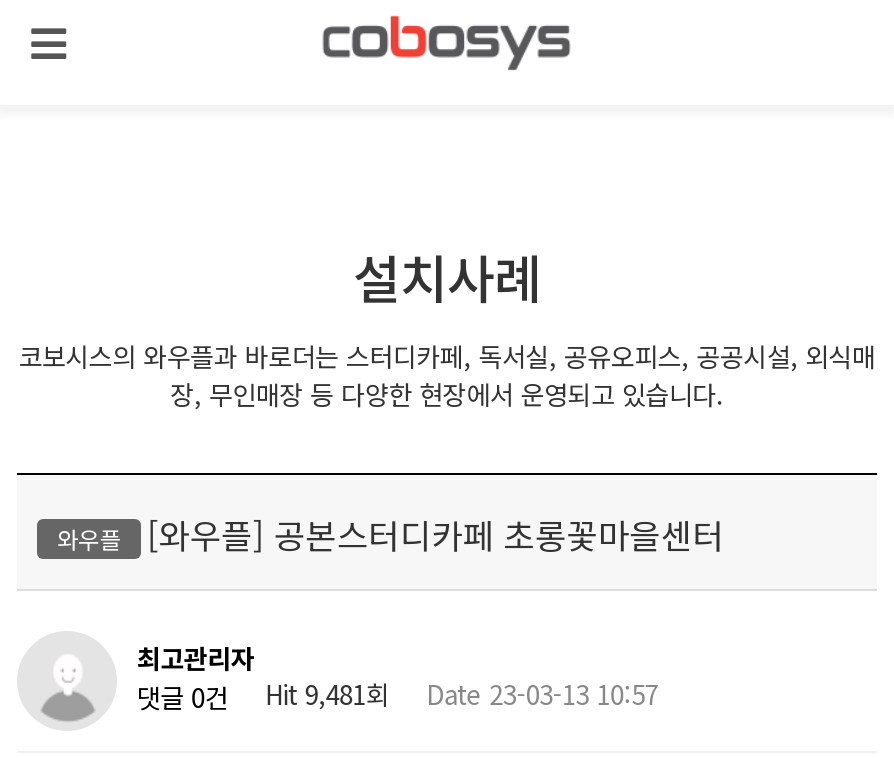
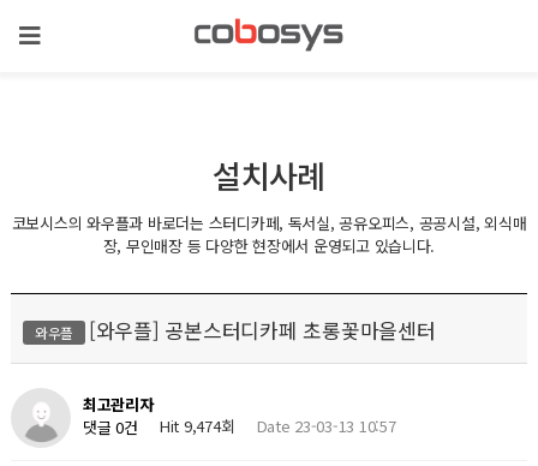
- 댓글 0건 Hit 9,481회 Date 23-03-13 10:57
+ 댓글 0건 Hit 9,474회 Date 23-03-13 10:57
